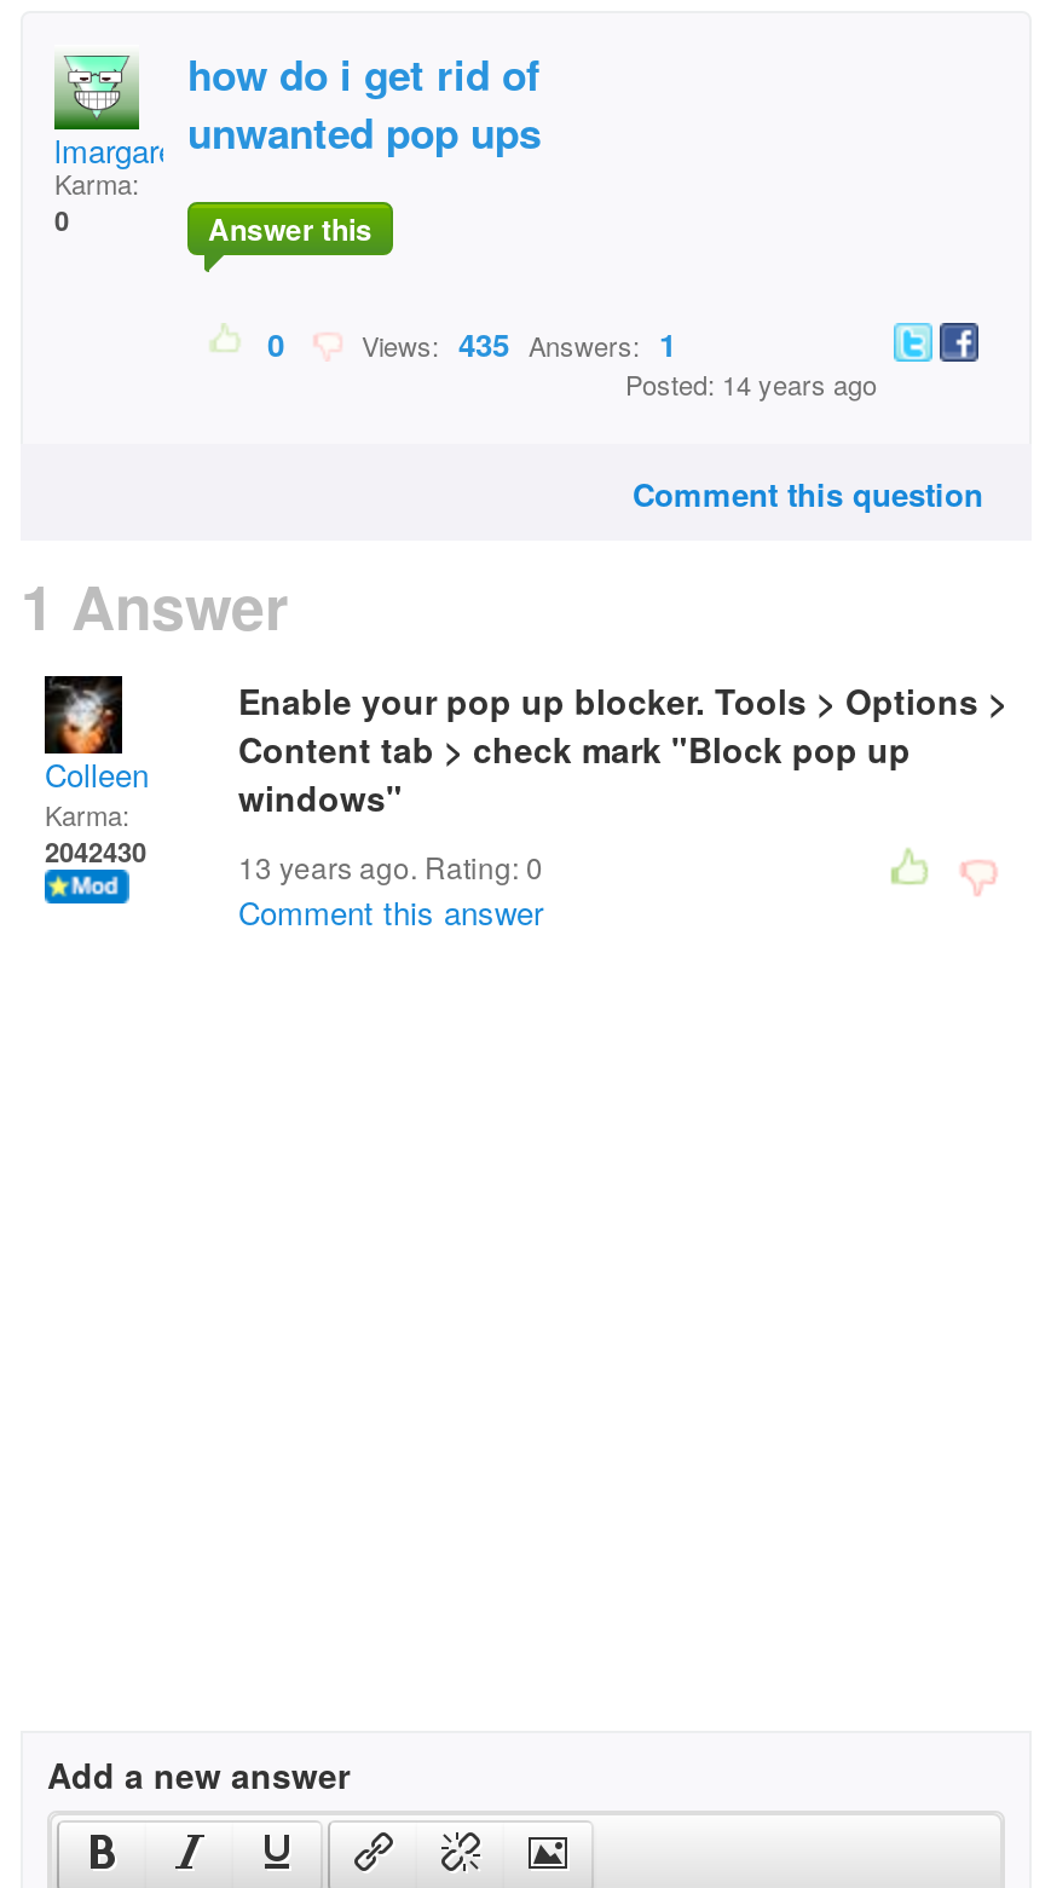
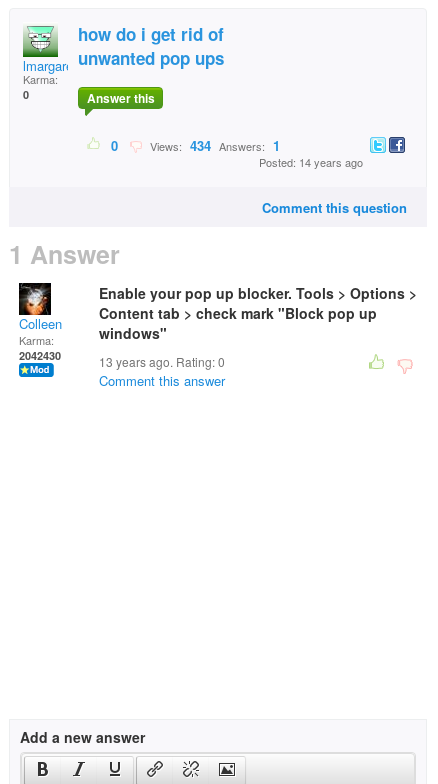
- Views: 435 Answers: 1
+ Views: 434 Answers: 1
